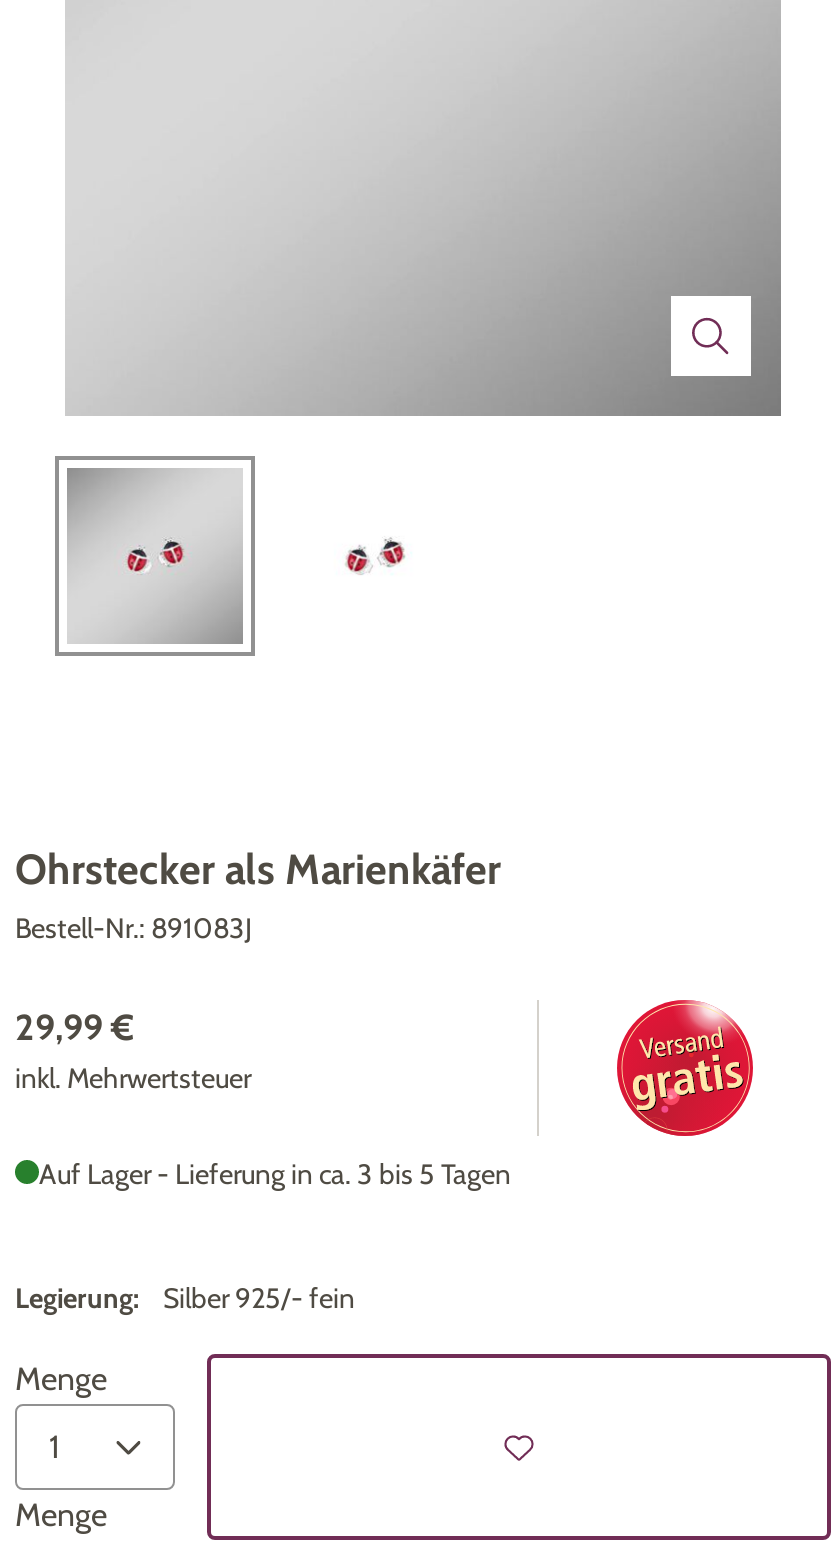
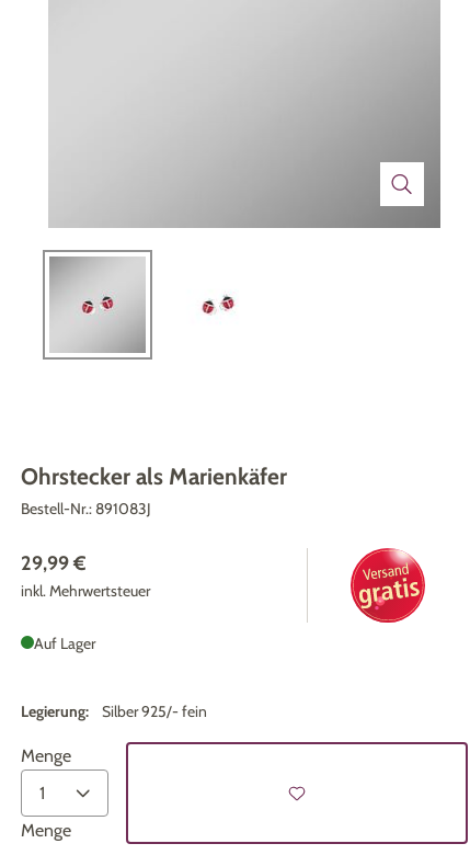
- Auf Lager - Lieferung in ca. 3 bis 5 Tagen
+ Auf Lager
